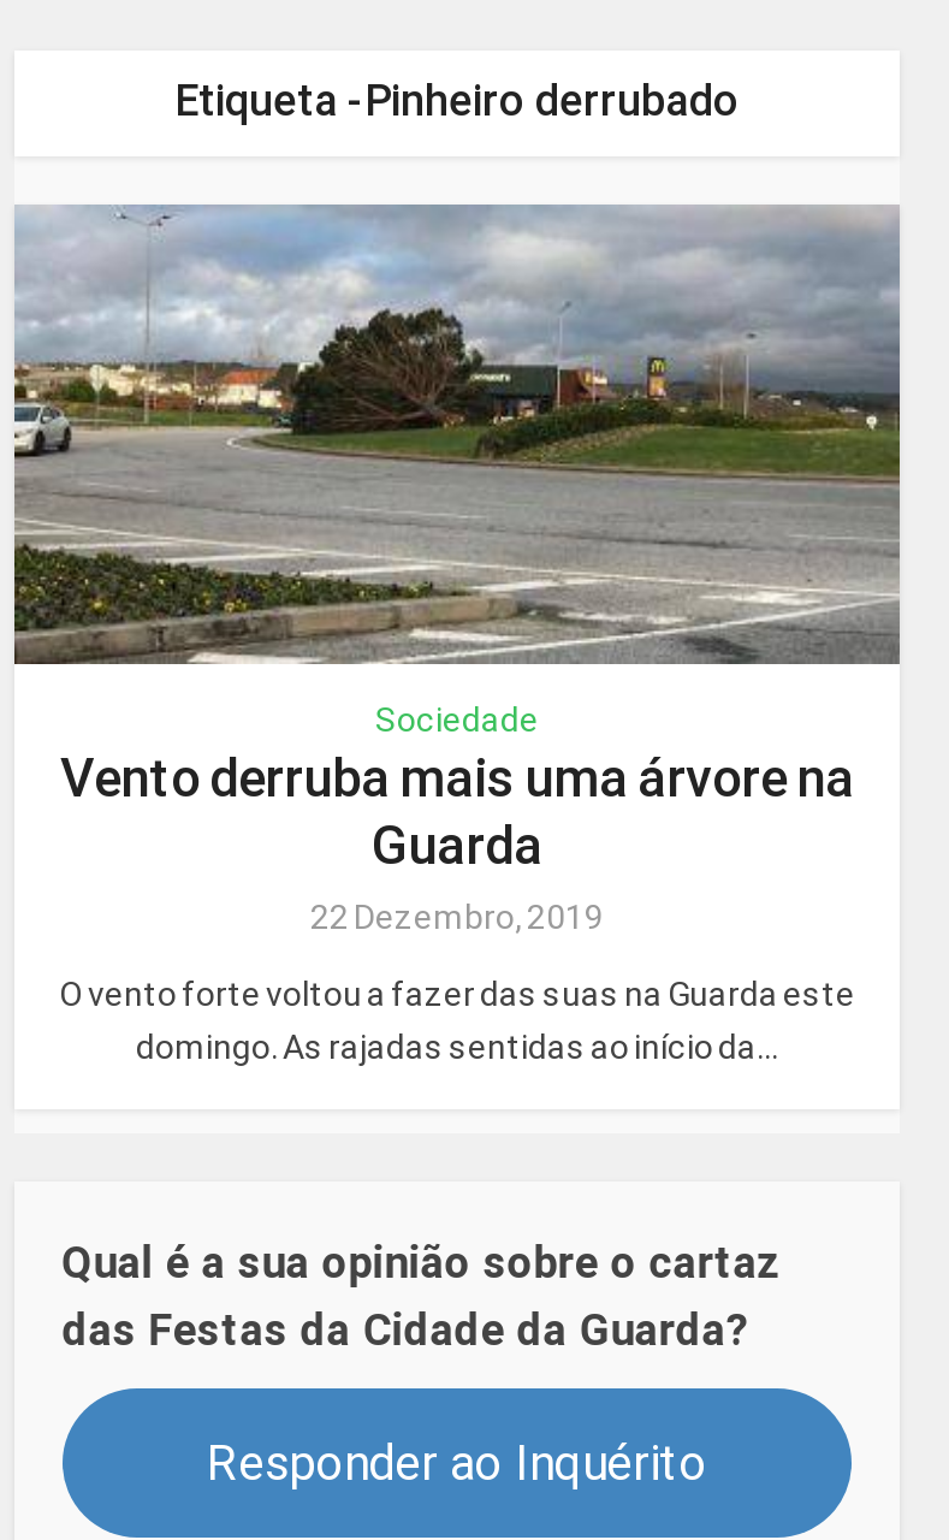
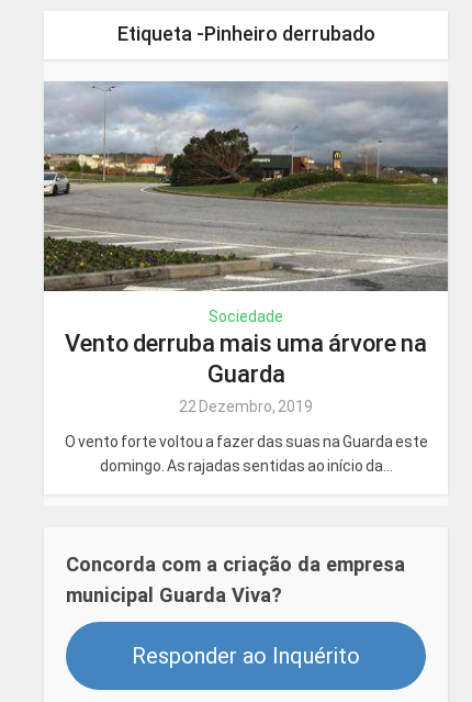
- Qual é a sua opinião sobre o cartaz
- das Festas da Cidade da Guarda?
+ Concorda com a criação da empresa
+ municipal Guarda Viva?
